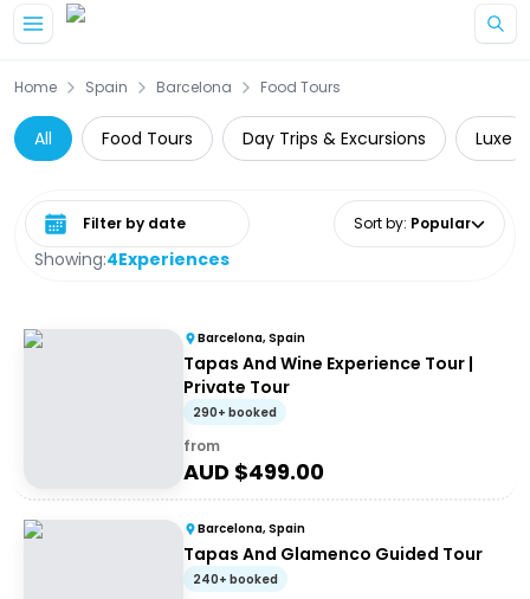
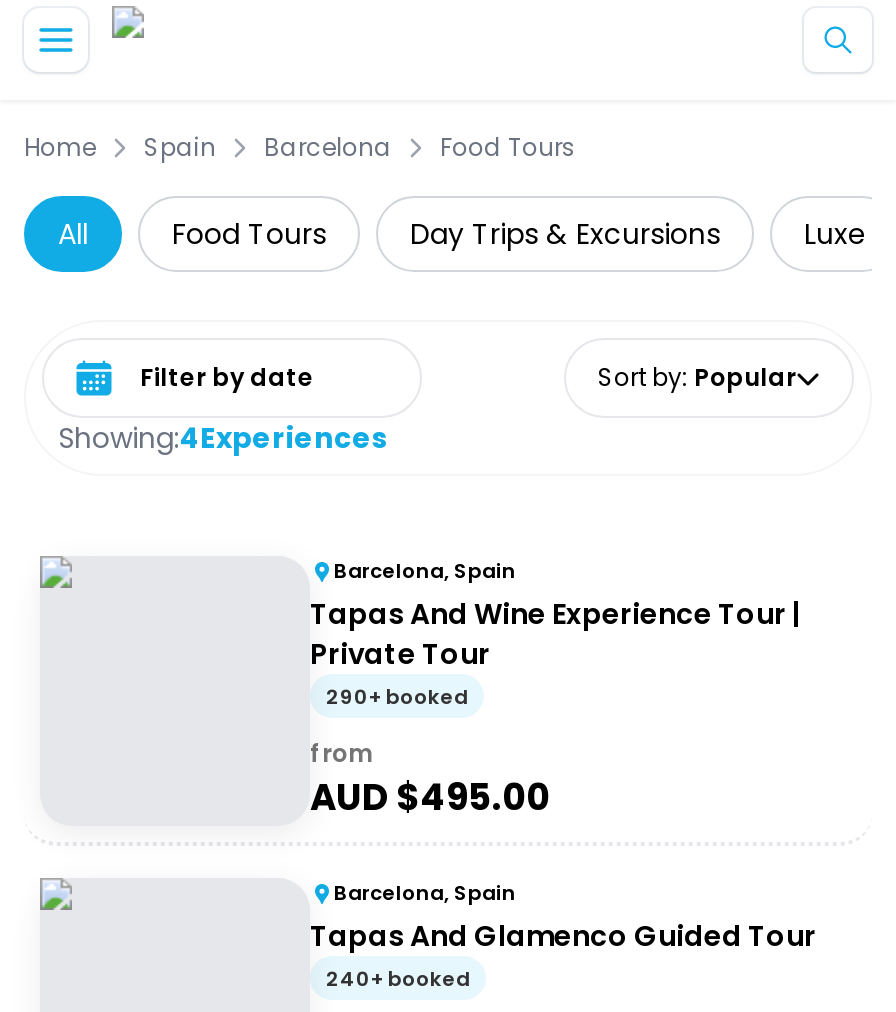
- AUD $499.00
+ AUD $495.00
